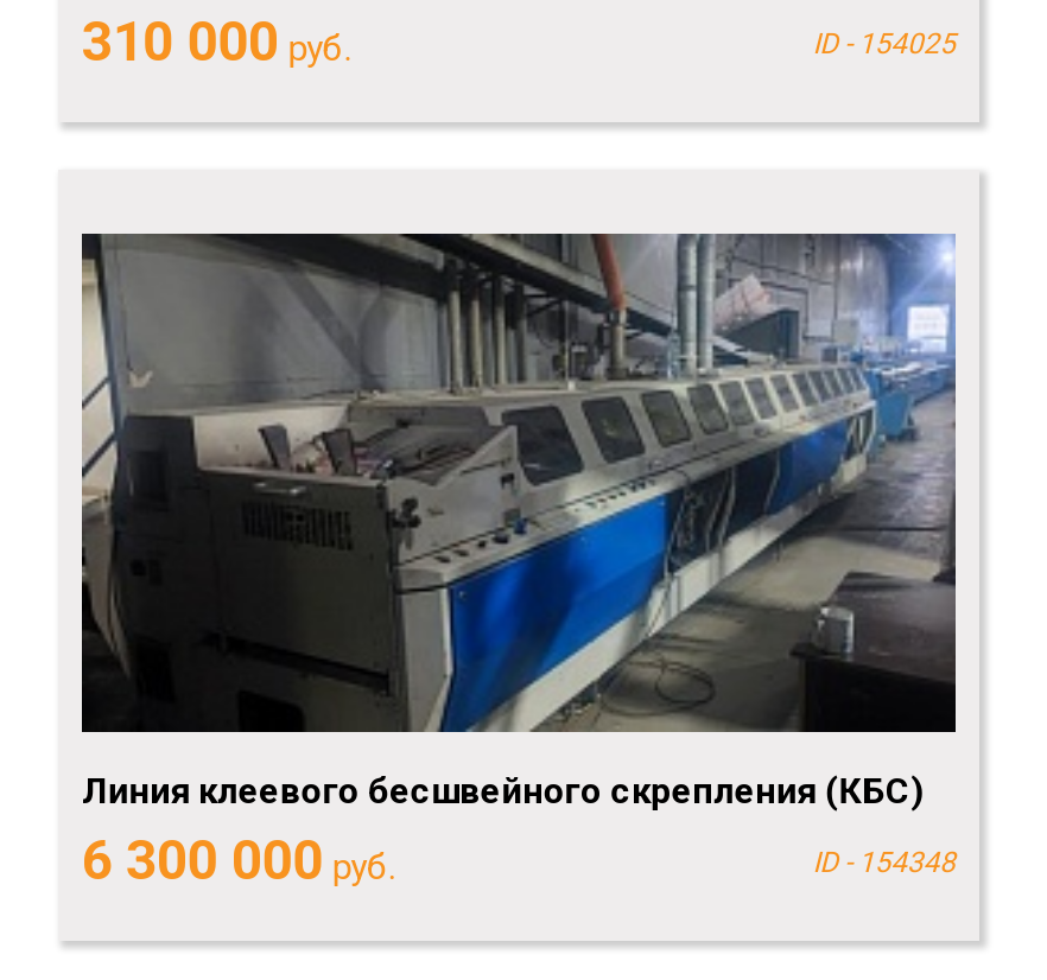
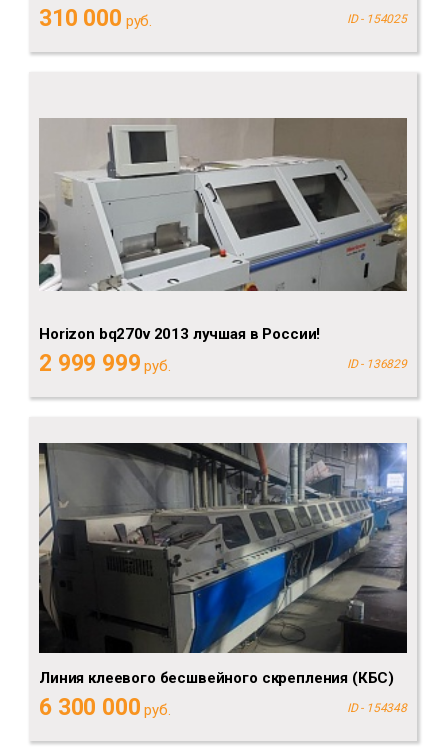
+ [image]
+ Horizon bq270v 2013 лучшая в России!
+ 2 999 999 руб.
+ ID - 136829
